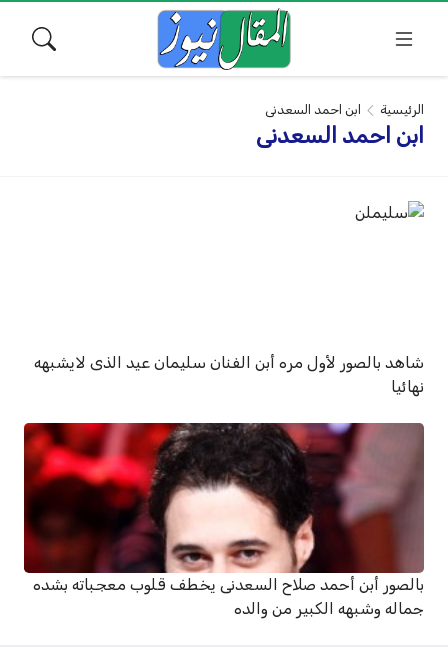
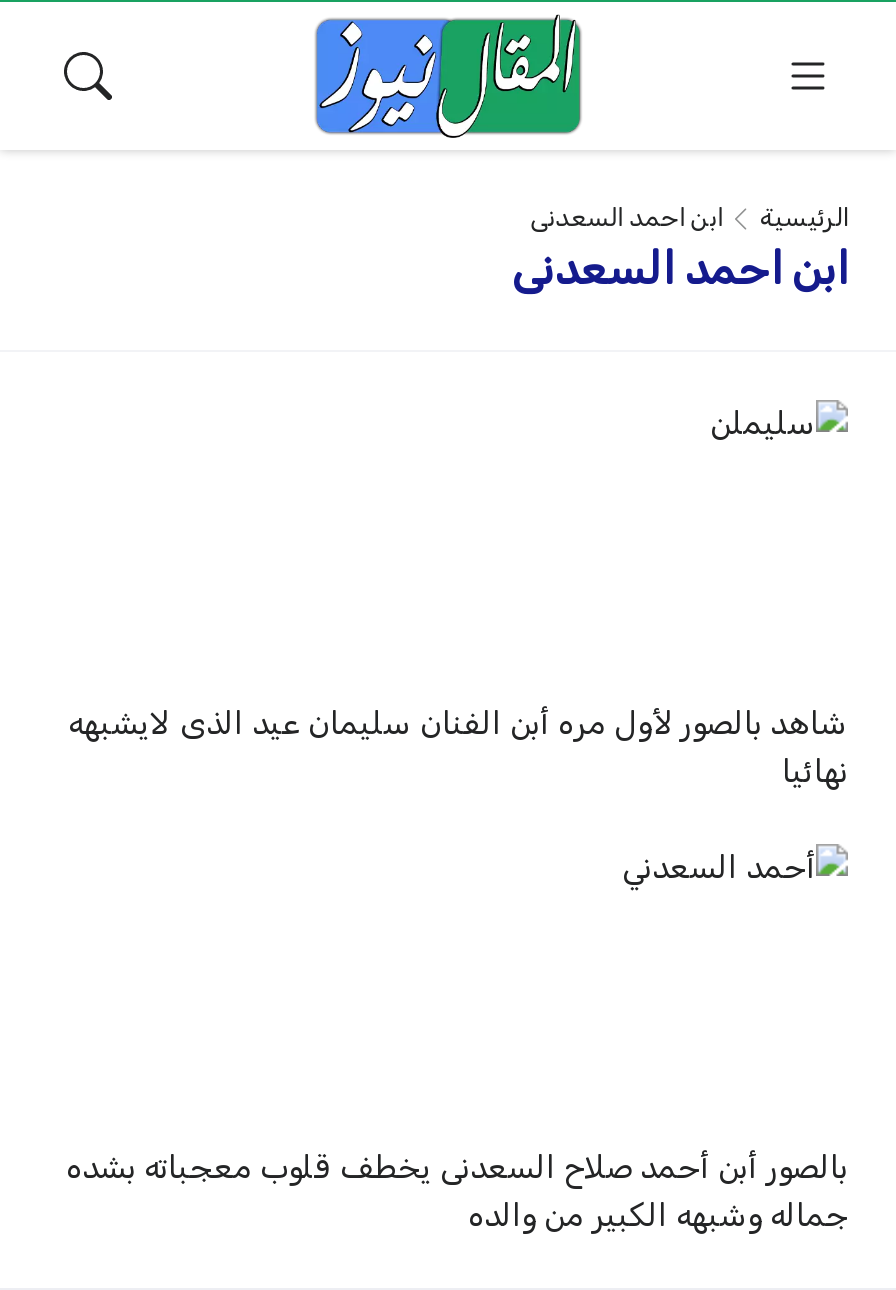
- [image]
